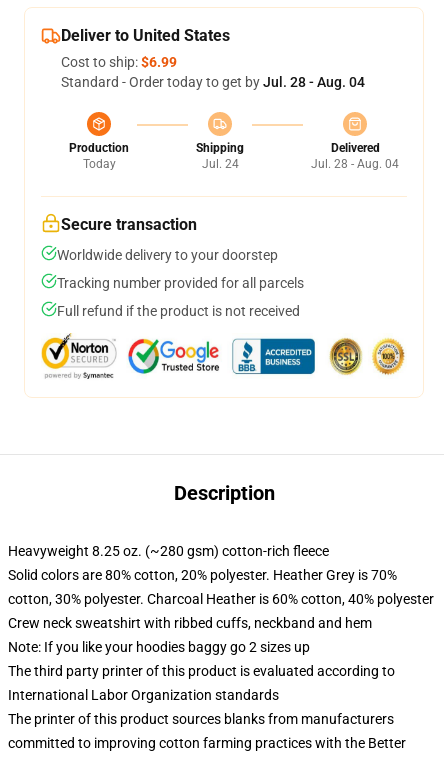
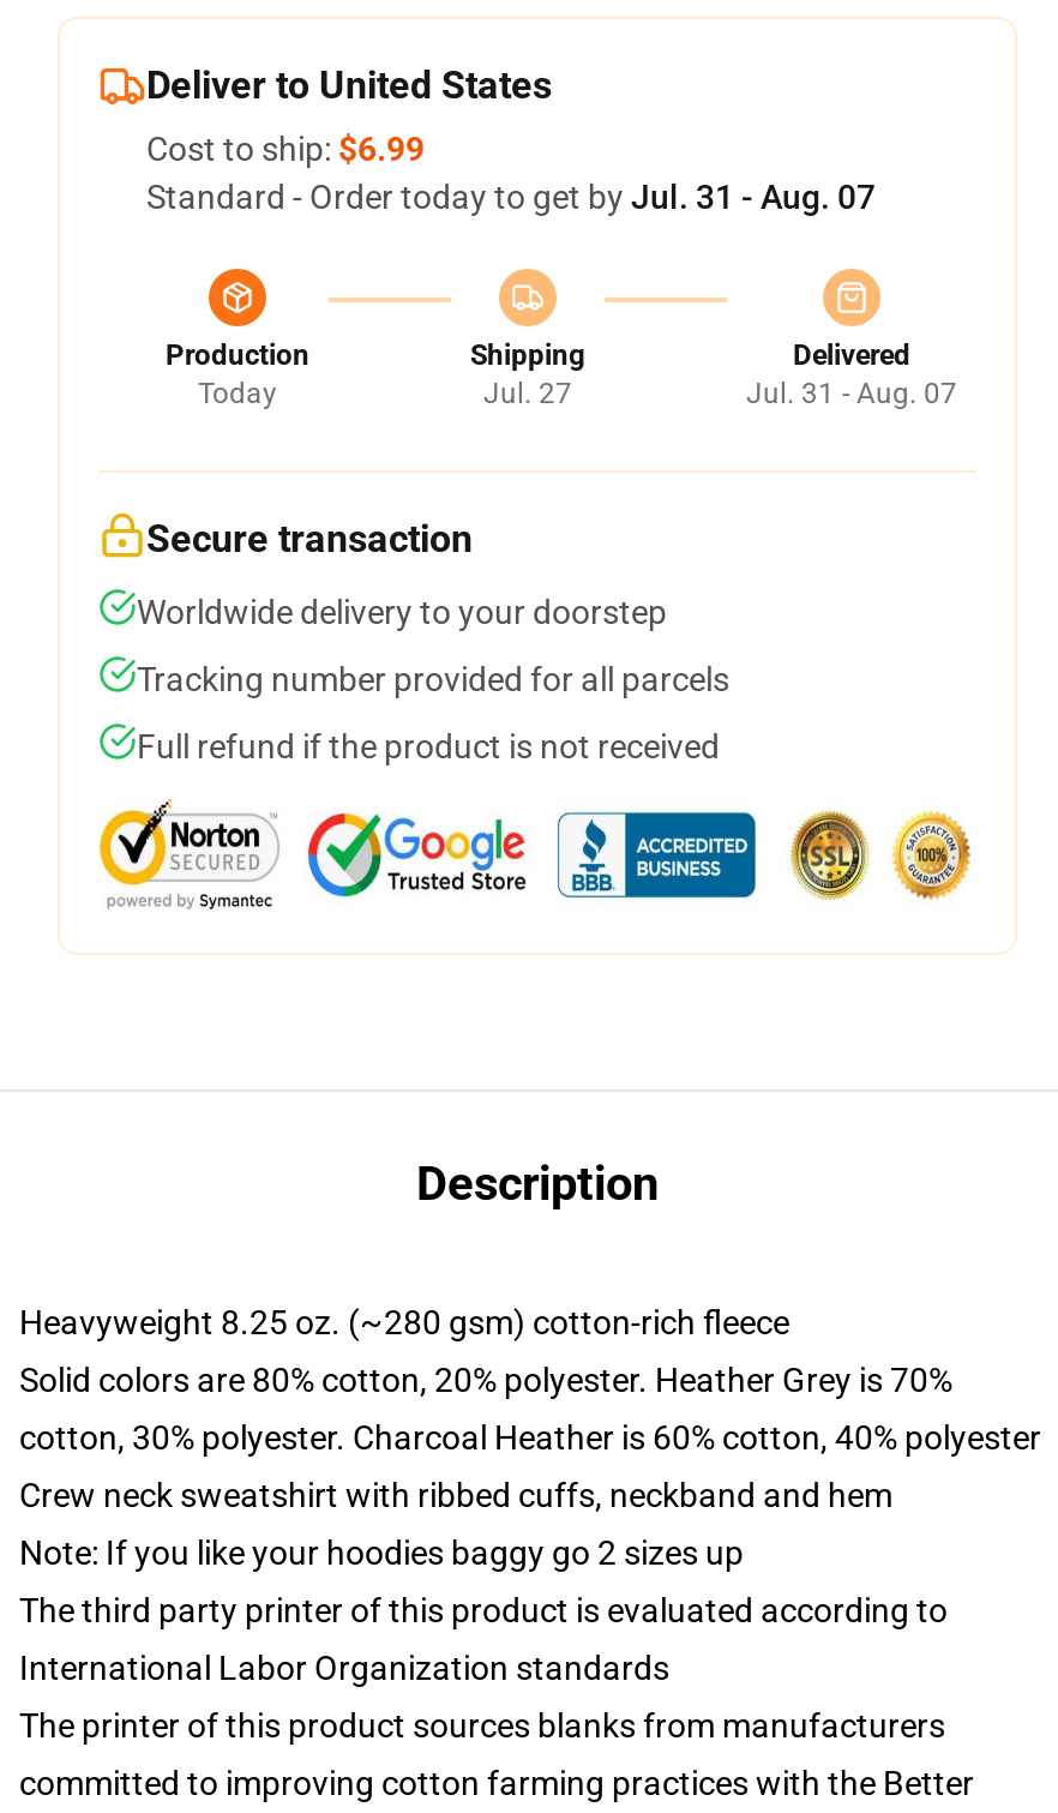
- Standard - Order today to get by Jul. 28 - Aug. 04
+ Standard - Order today to get by Jul. 31 - Aug. 07

- Jul. 24
+ Jul. 27

- Jul. 28 - Aug. 04
+ Jul. 31 - Aug. 07
